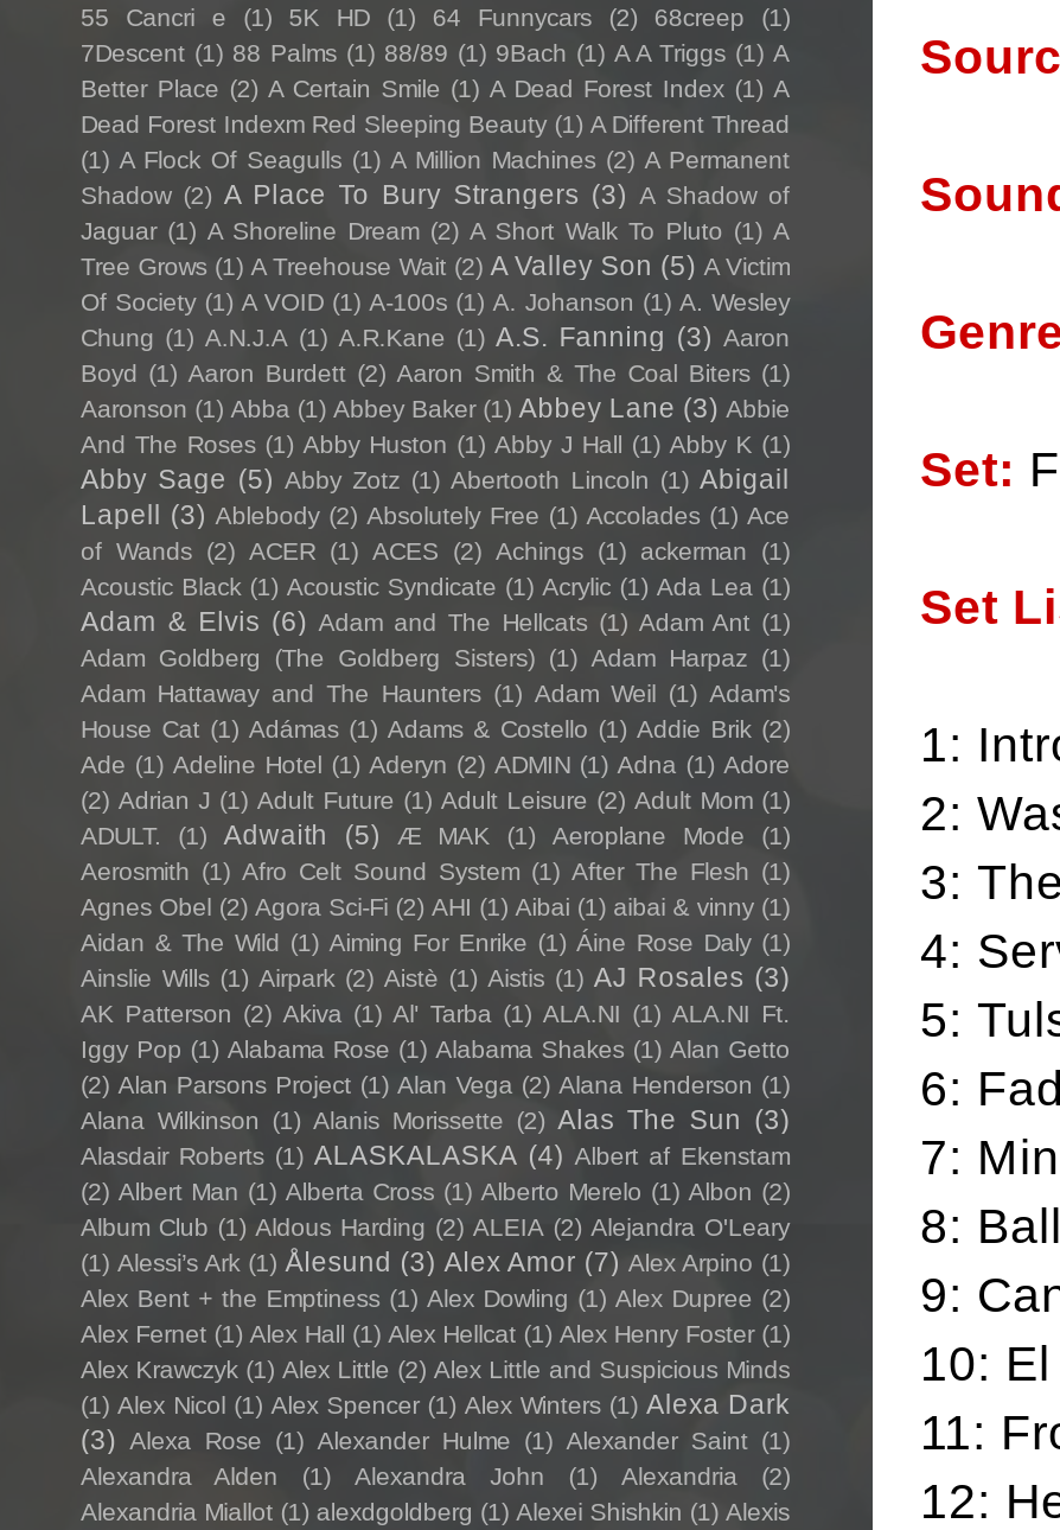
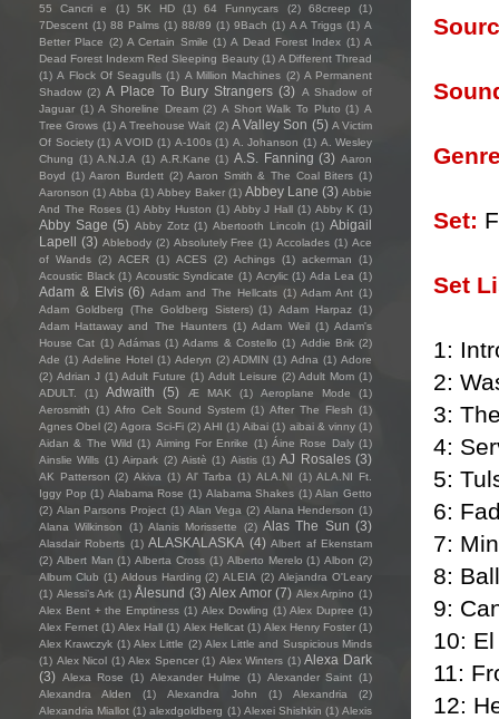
- Alex Bent + the Emptiness (1) Alex Dowling (1) Alex Dupree (2)
+ Alex Bent + the Emptiness (1) Alex Dowling (1) Alex Dupree (1)
